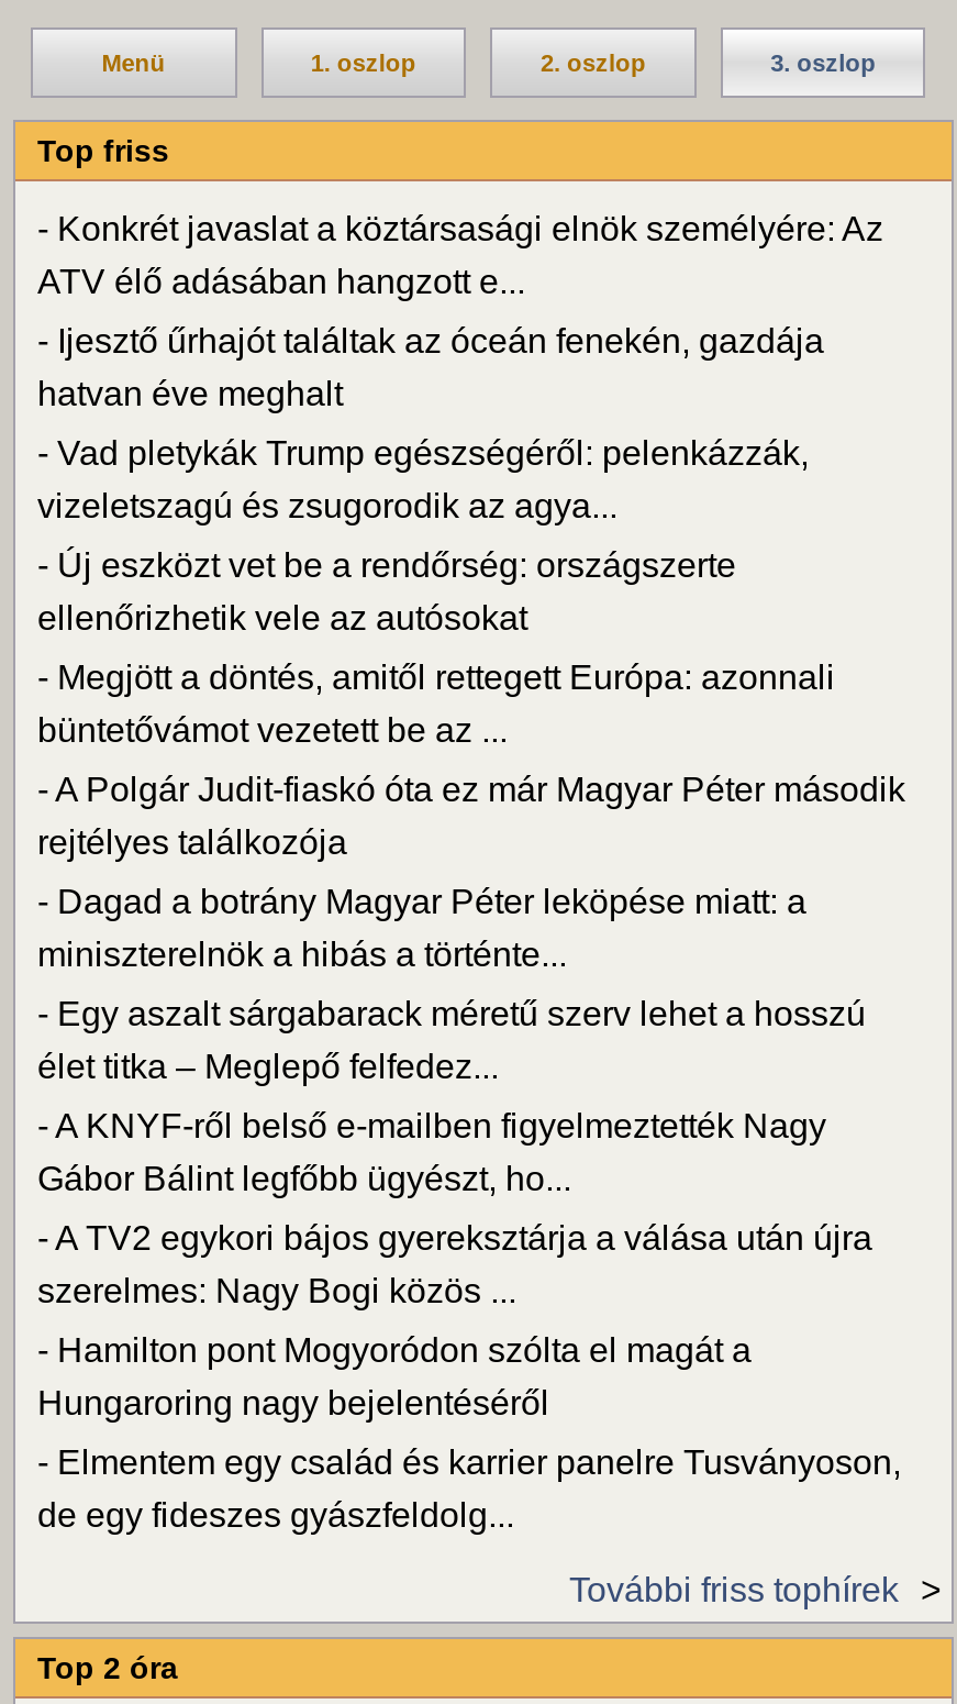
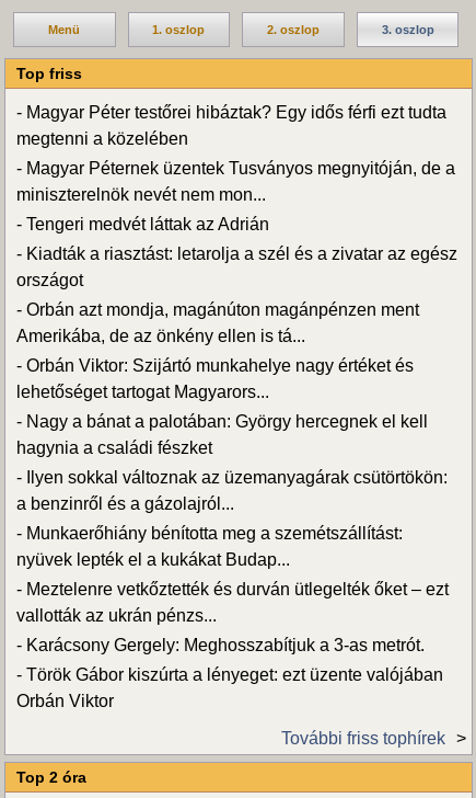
- - Konkrét javaslat a köztársasági elnök személyére: Az
- ATV élő adásában hangzott e...
+ - Magyar Péter testőrei hibáztak? Egy idős férfi ezt tudta
+ megtenni a közelében

- - Ijesztő űrhajót találtak az óceán fenekén, gazdája
- hatvan éve meghalt
+ - Magyar Péternek üzentek Tusványos megnyitóján, de a
+ miniszterelnök nevét nem mon...

- - Vad pletykák Trump egészségéről: pelenkázzák,
- vizeletszagú és zsugorodik az agya...
+ - Tengeri medvét láttak az Adrián

- - Új eszközt vet be a rendőrség: országszerte
- ellenőrizhetik vele az autósokat
+ - Kiadták a riasztást: letarolja a szél és a zivatar az egész
+ országot

- - Megjött a döntés, amitől rettegett Európa: azonnali
- büntetővámot vezetett be az ...
+ - Orbán azt mondja, magánúton magánpénzen ment
+ Amerikába, de az önkény ellen is tá...

- - A Polgár Judit-fiaskó óta ez már Magyar Péter második
- rejtélyes találkozója
+ - Orbán Viktor: Szijártó munkahelye nagy értéket és
+ lehetőséget tartogat Magyarors...

- - Dagad a botrány Magyar Péter leköpése miatt: a
- miniszterelnök a hibás a történte...
+ - Nagy a bánat a palotában: György hercegnek el kell
+ hagynia a családi fészket

- - Egy aszalt sárgabarack méretű szerv lehet a hosszú
- élet titka – Meglepő felfedez...
+ - Ilyen sokkal változnak az üzemanyagárak csütörtökön:
+ a benzinről és a gázolajról...

- - A KNYF-ről belső e-mailben figyelmeztették Nagy
- Gábor Bálint legfőbb ügyészt, ho...
+ - Munkaerőhiány bénította meg a szemétszállítást:
+ nyüvek lepték el a kukákat Budap...

- - A TV2 egykori bájos gyereksztárja a válása után újra
- szerelmes: Nagy Bogi közös ...
+ - Meztelenre vetkőztették és durván ütlegelték őket – ezt
+ vallották az ukrán pénzs...

- - Hamilton pont Mogyoródon szólta el magát a
- Hungaroring nagy bejelentéséről
+ - Karácsony Gergely: Meghosszabítjuk a 3-as metrót.

- - Elmentem egy család és karrier panelre Tusványoson,
- de egy fideszes gyászfeldolg...
+ - Török Gábor kiszúrta a lényeget: ezt üzente valójában
+ Orbán Viktor
